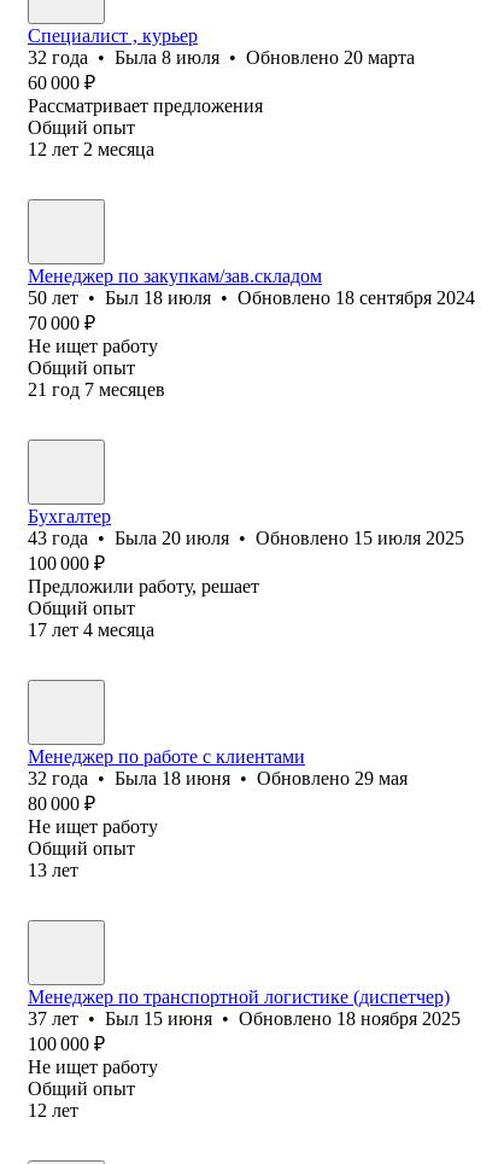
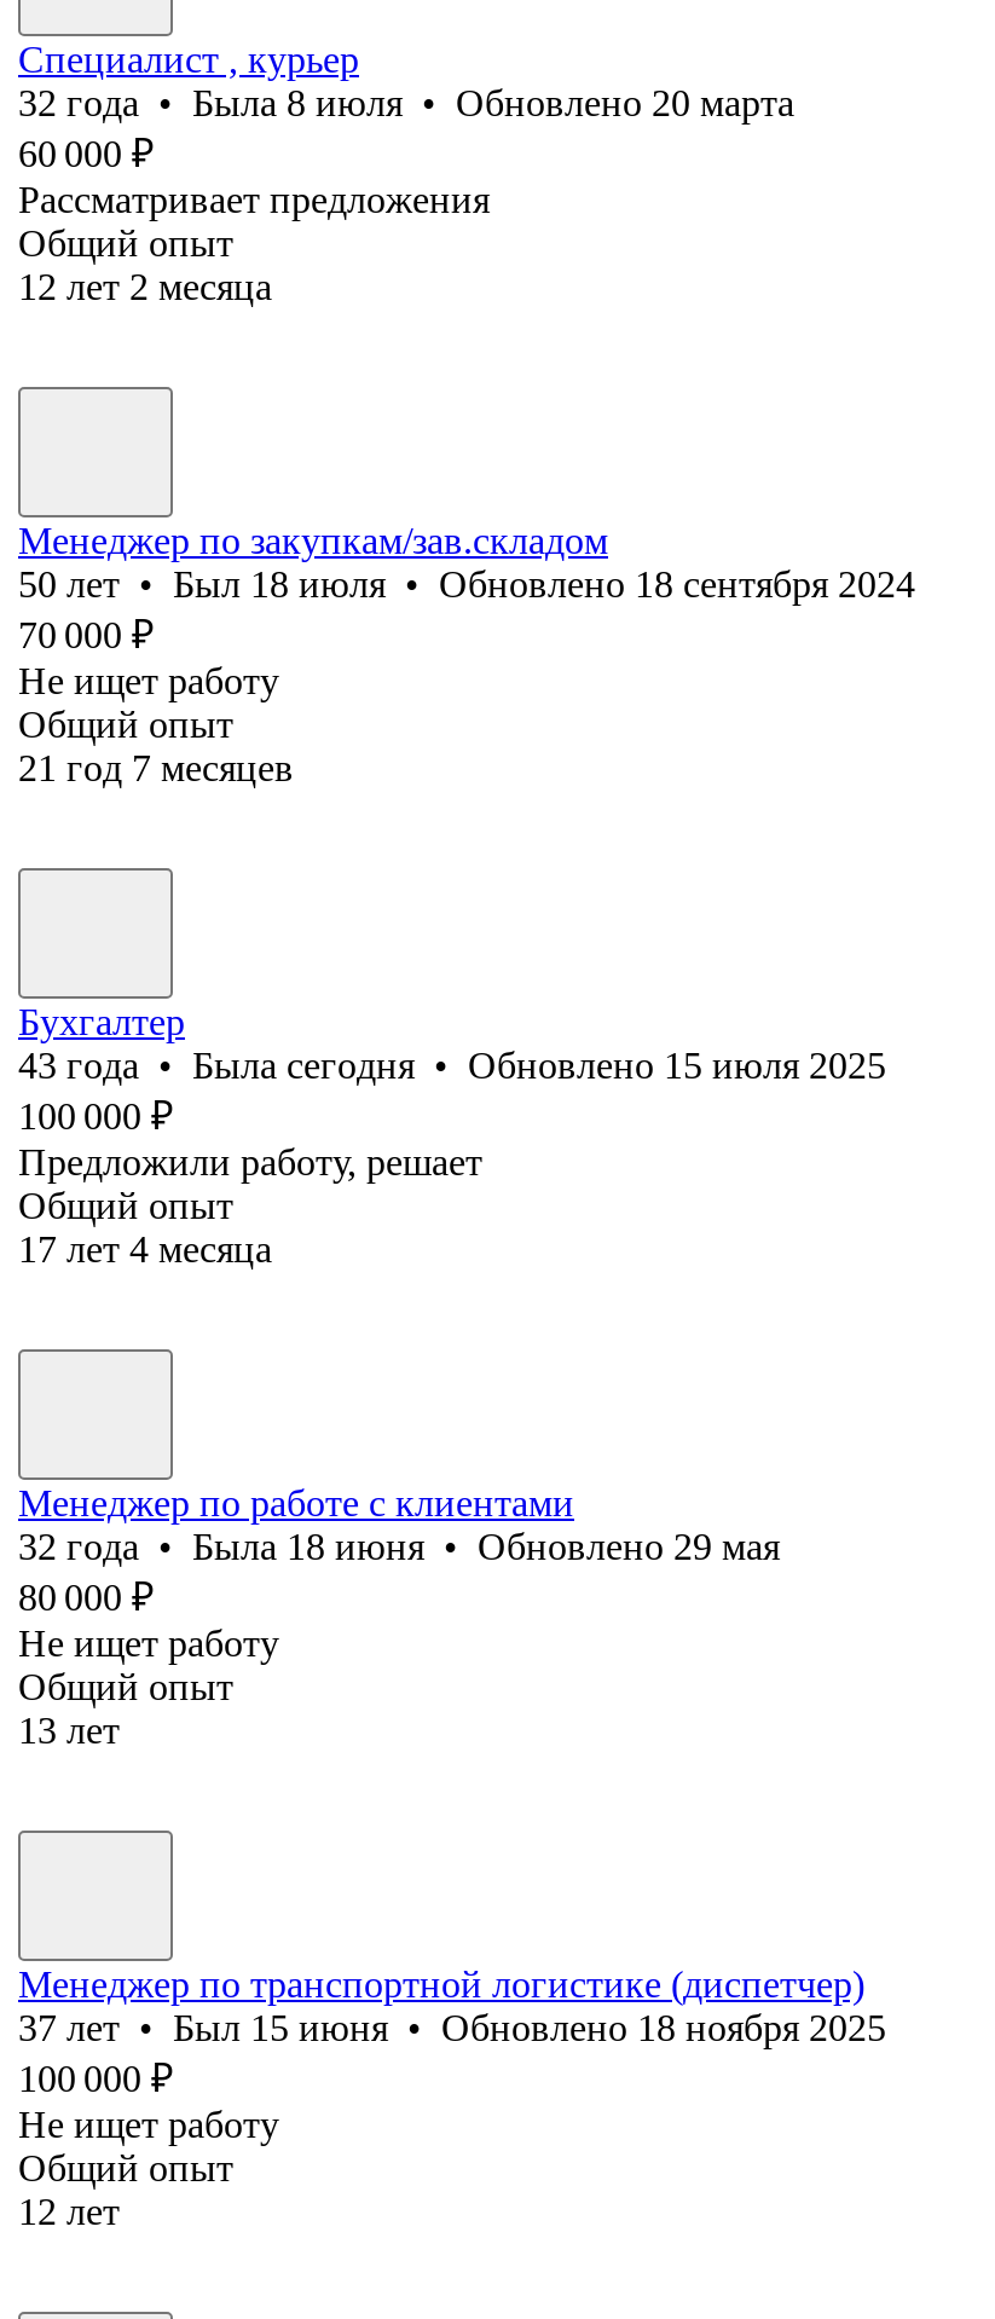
- 43 года • Была 20 июля • Обновлено 15 июля 2025
+ 43 года • Была сегодня • Обновлено 15 июля 2025
